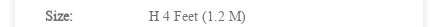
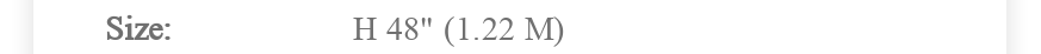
- H 4 Feet (1.2 M)
+ H 48" (1.22 M)
